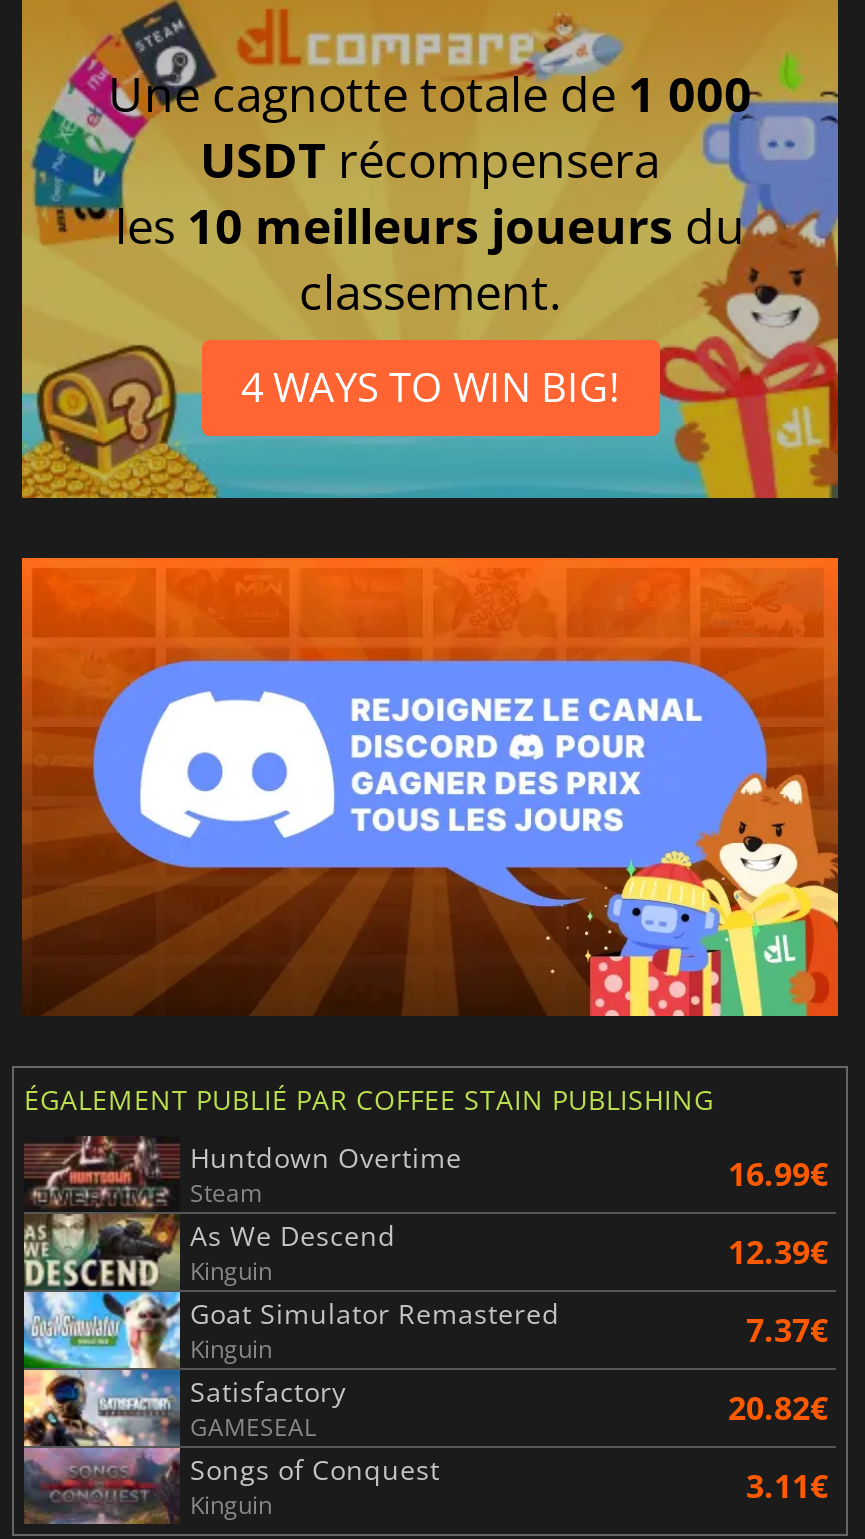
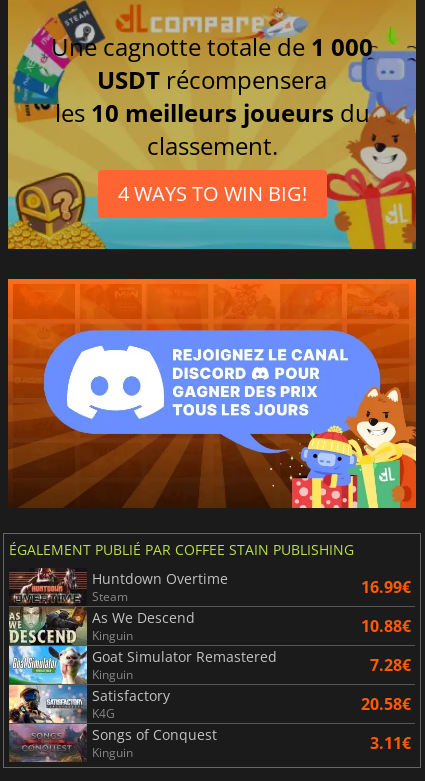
- 12.39€
+ 10.88€

- 7.37€
+ 7.28€

- GAMESEAL
- 20.82€
+ K4G
+ 20.58€
